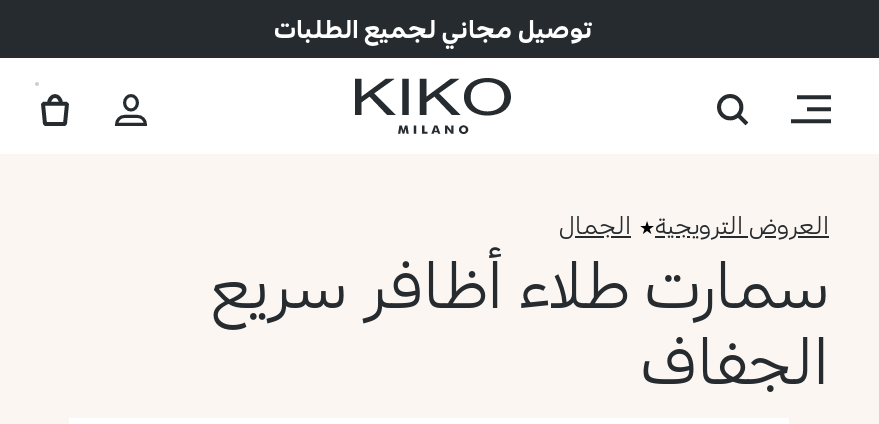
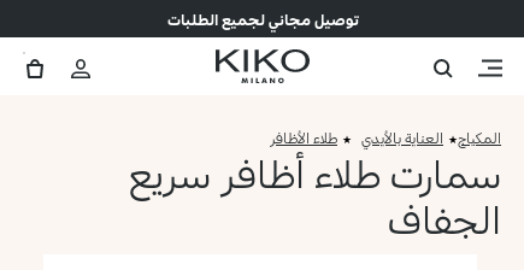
- العروض الترويجية
- الجمال
+ المكياج
+ العناية بالأيدي
+ طلاء الأظافر
